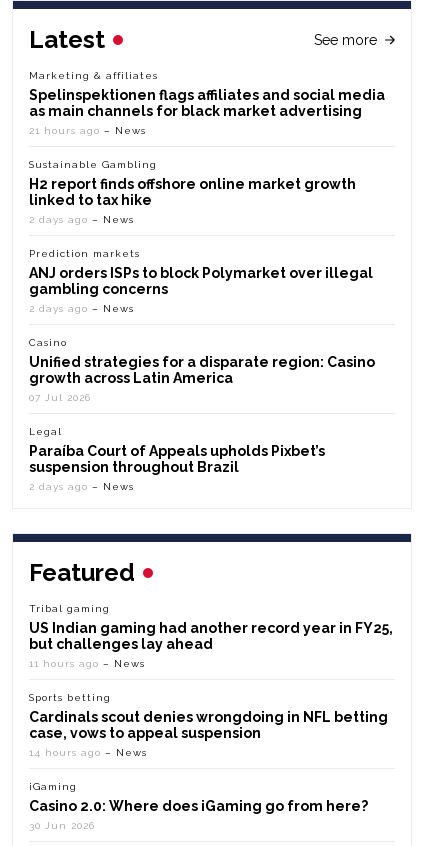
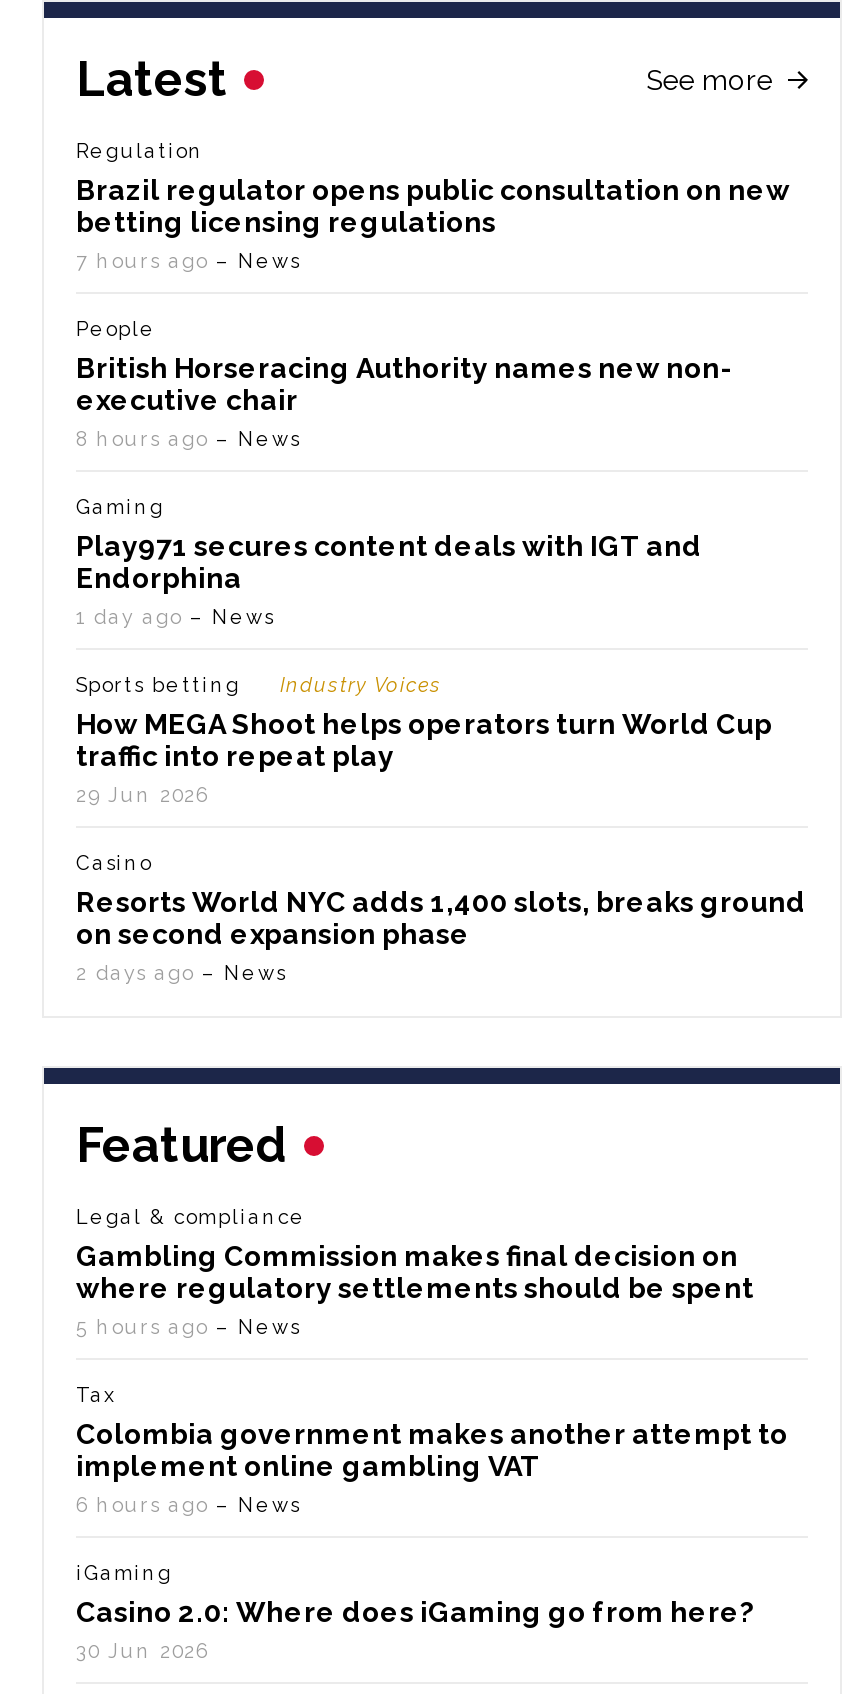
- Marketing & affiliates
- Spelinspektionen flags affiliates and social media
- as main channels for black market advertising
- 21 hours ago – News
- Sustainable Gambling
- H2 report finds offshore online market growth
- linked to tax hike
- 2 days ago – News
- Prediction markets
- ANJ orders ISPs to block Polymarket over illegal
- gambling concerns
- 2 days ago – News
+ Regulation
+ Brazil regulator opens public consultation on new
+ betting licensing regulations
+ 7 hours ago – News
+ People
+ British Horseracing Authority names new non-
+ executive chair
+ 8 hours ago – News
+ Gaming
+ Play971 secures content deals with IGT and
+ Endorphina
+ 1 day ago – News
+ Industry Voices
+ How MEGA Shoot helps operators turn World Cup
+ traffic into repeat play
+ 29 Jun 2026

moved down: Casino

- Unified strategies for a disparate region: Casino
- growth across Latin America
- 07 Jul 2026
- Legal
- Paraíba Court of Appeals upholds Pixbet’s
- suspension throughout Brazil
+ Resorts World NYC adds 1,400 slots, breaks ground
+ on second expansion phase

- Tribal gaming
- US Indian gaming had another record year in FY25,
- but challenges lay ahead
- 11 hours ago – News
+ Legal & compliance
+ Gambling Commission makes final decision on
+ where regulatory settlements should be spent
+ 5 hours ago – News

moved up: Sports betting

- Cardinals scout denies wrongdoing in NFL betting
- case, vows to appeal suspension
- 14 hours ago – News
+ Tax
+ Colombia government makes another attempt to
+ implement online gambling VAT
+ 6 hours ago – News
